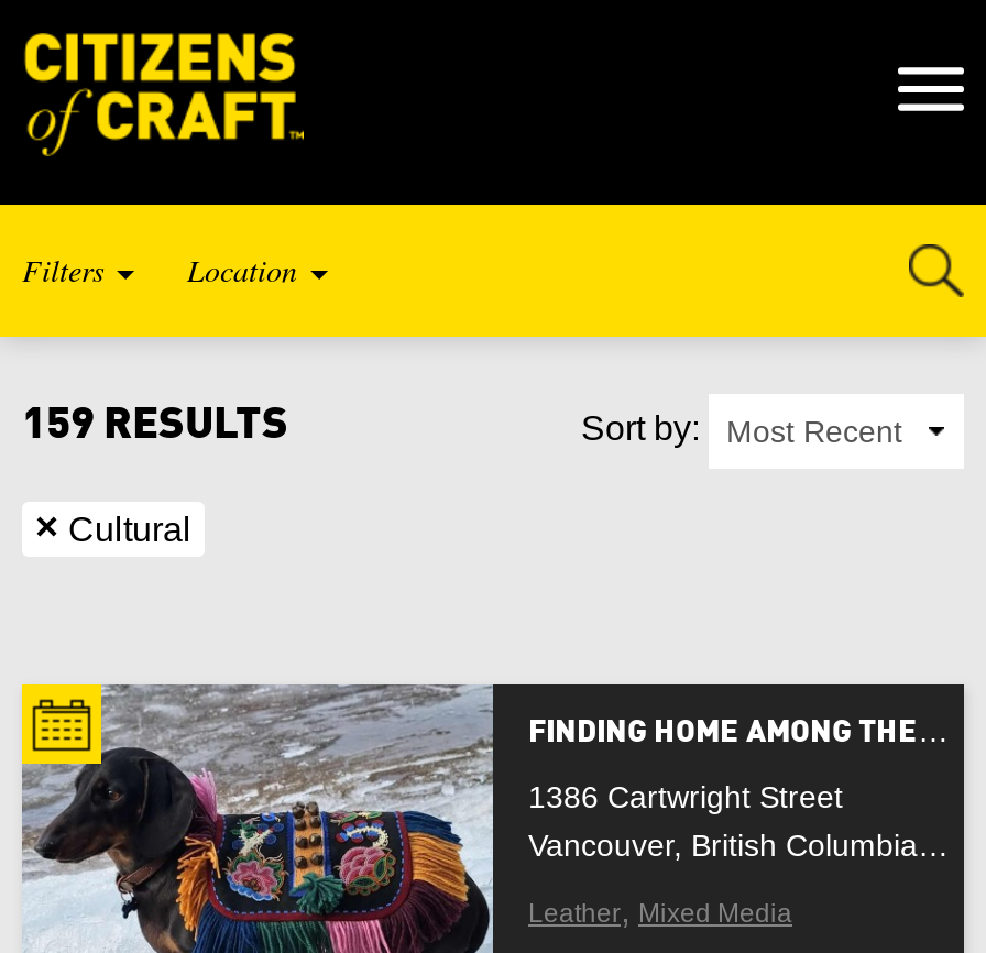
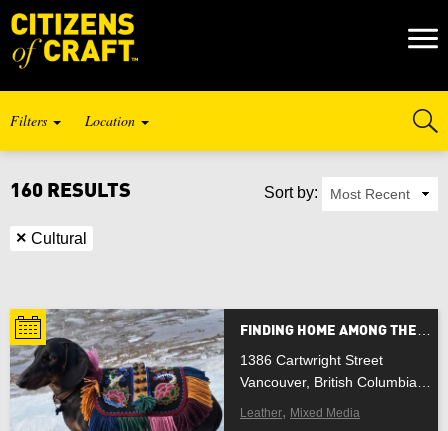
- 159 RESULTS
+ 160 RESULTS
